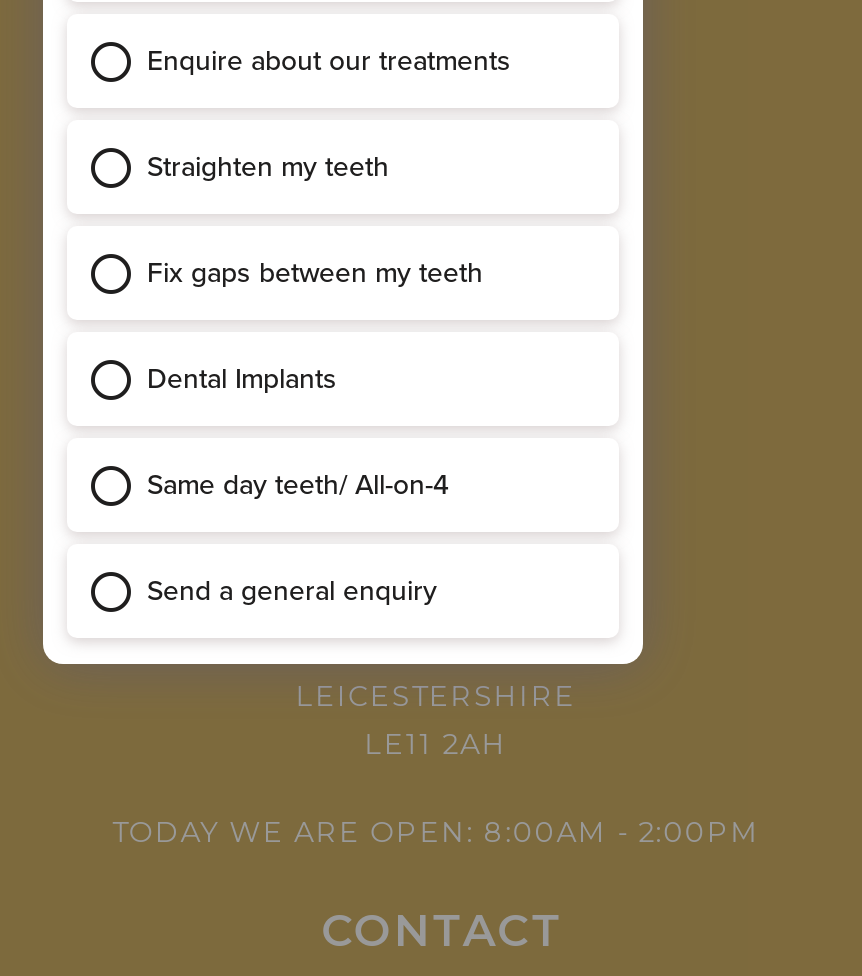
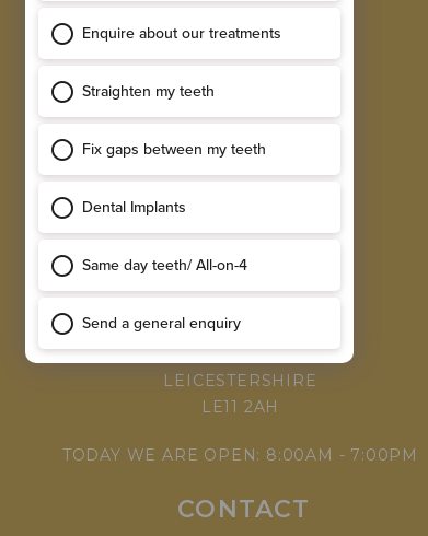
- TODAY WE ARE OPEN: 8:00AM - 2:00PM
+ TODAY WE ARE OPEN: 8:00AM - 7:00PM
